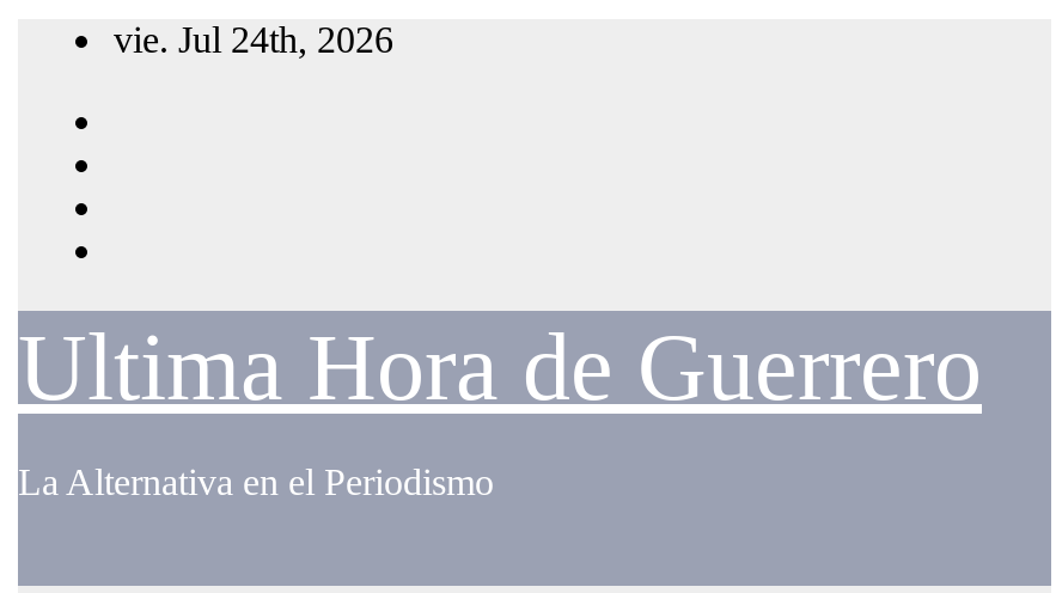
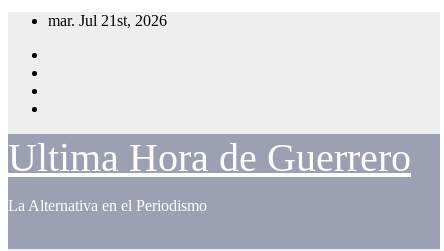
- vie. Jul 24th, 2026
+ mar. Jul 21st, 2026
